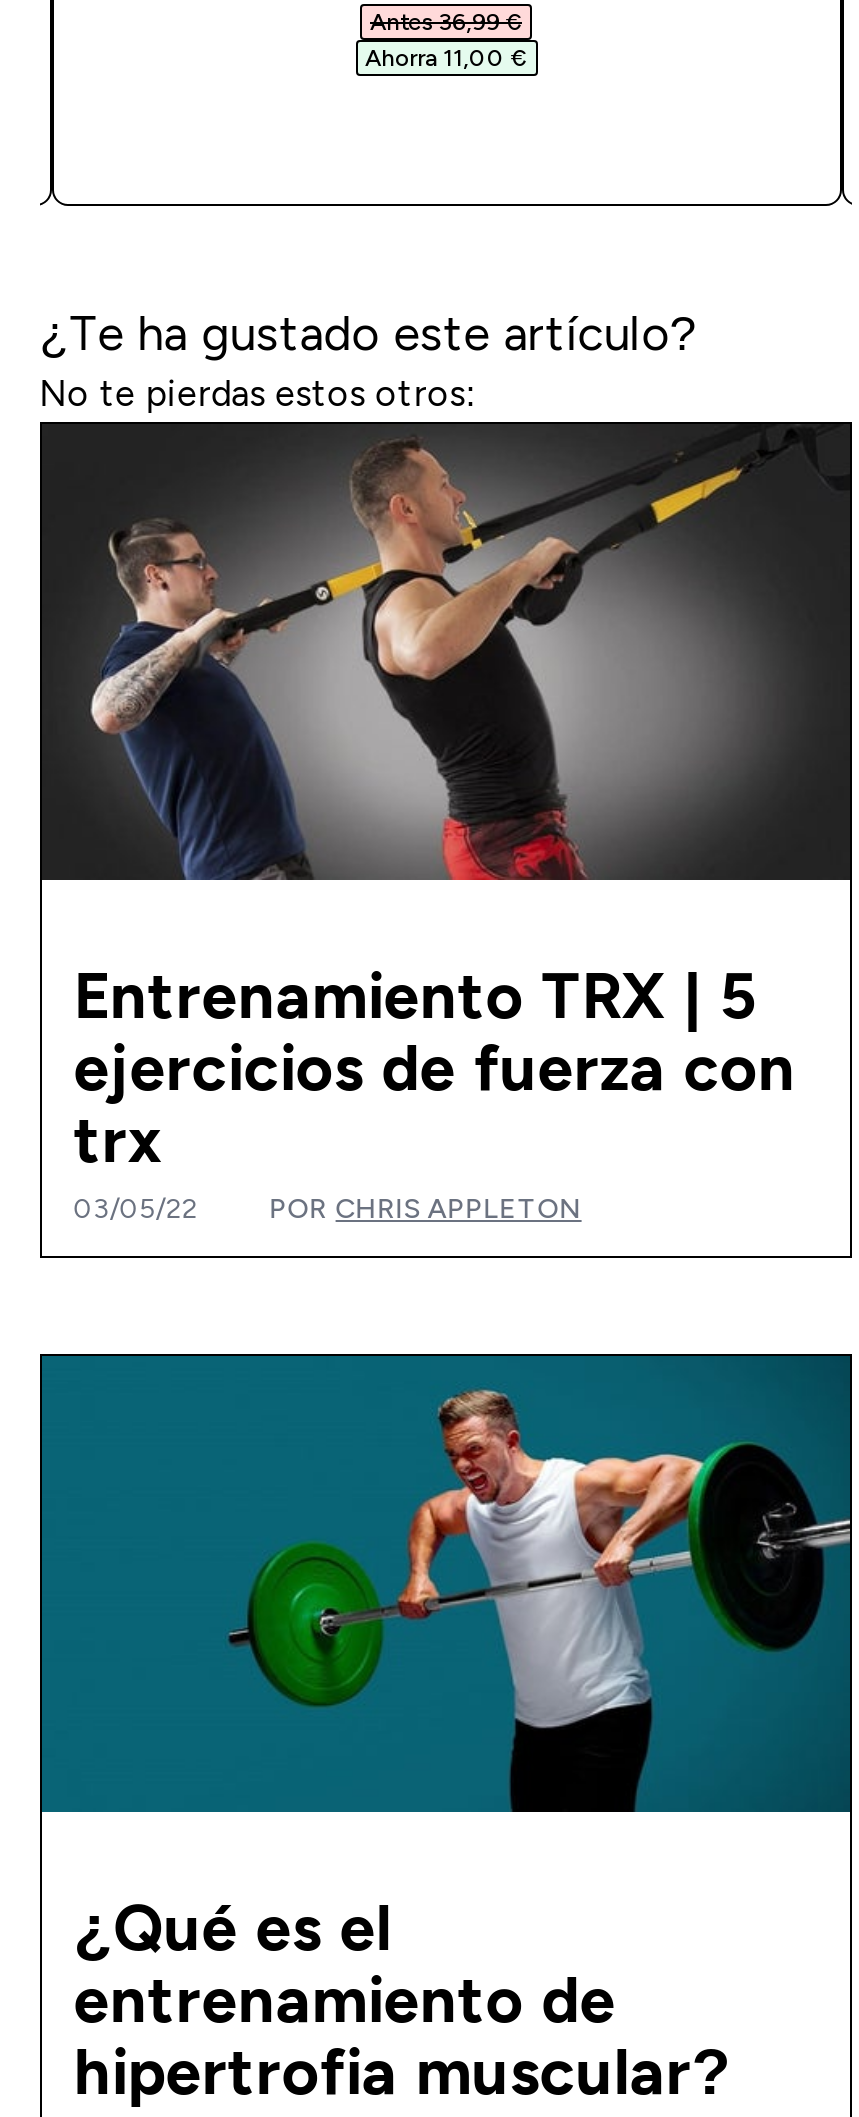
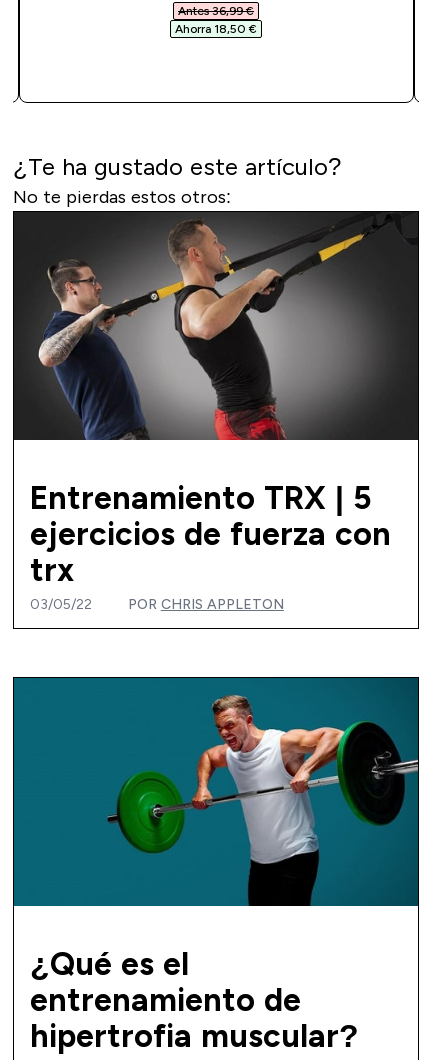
- Ahorra 11,00 €
+ Ahorra 18,50 €
